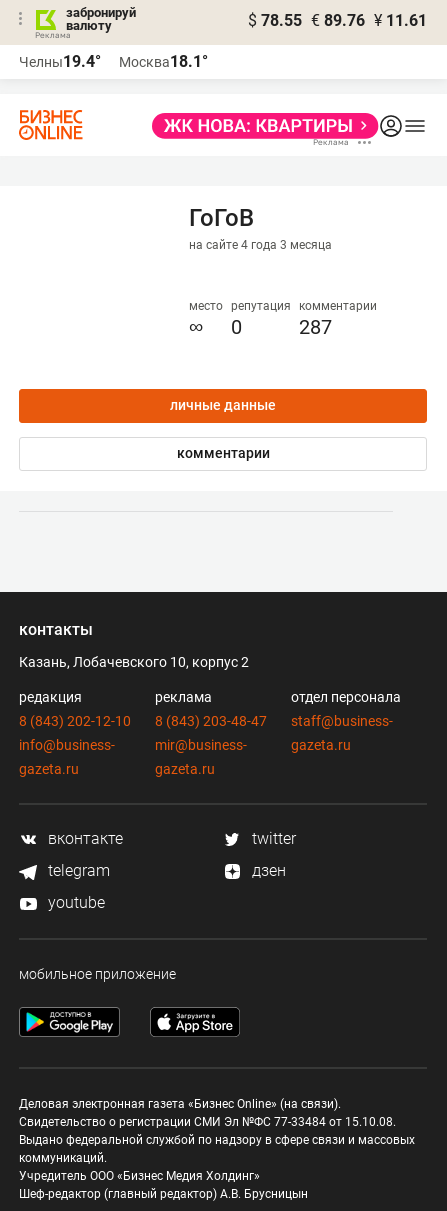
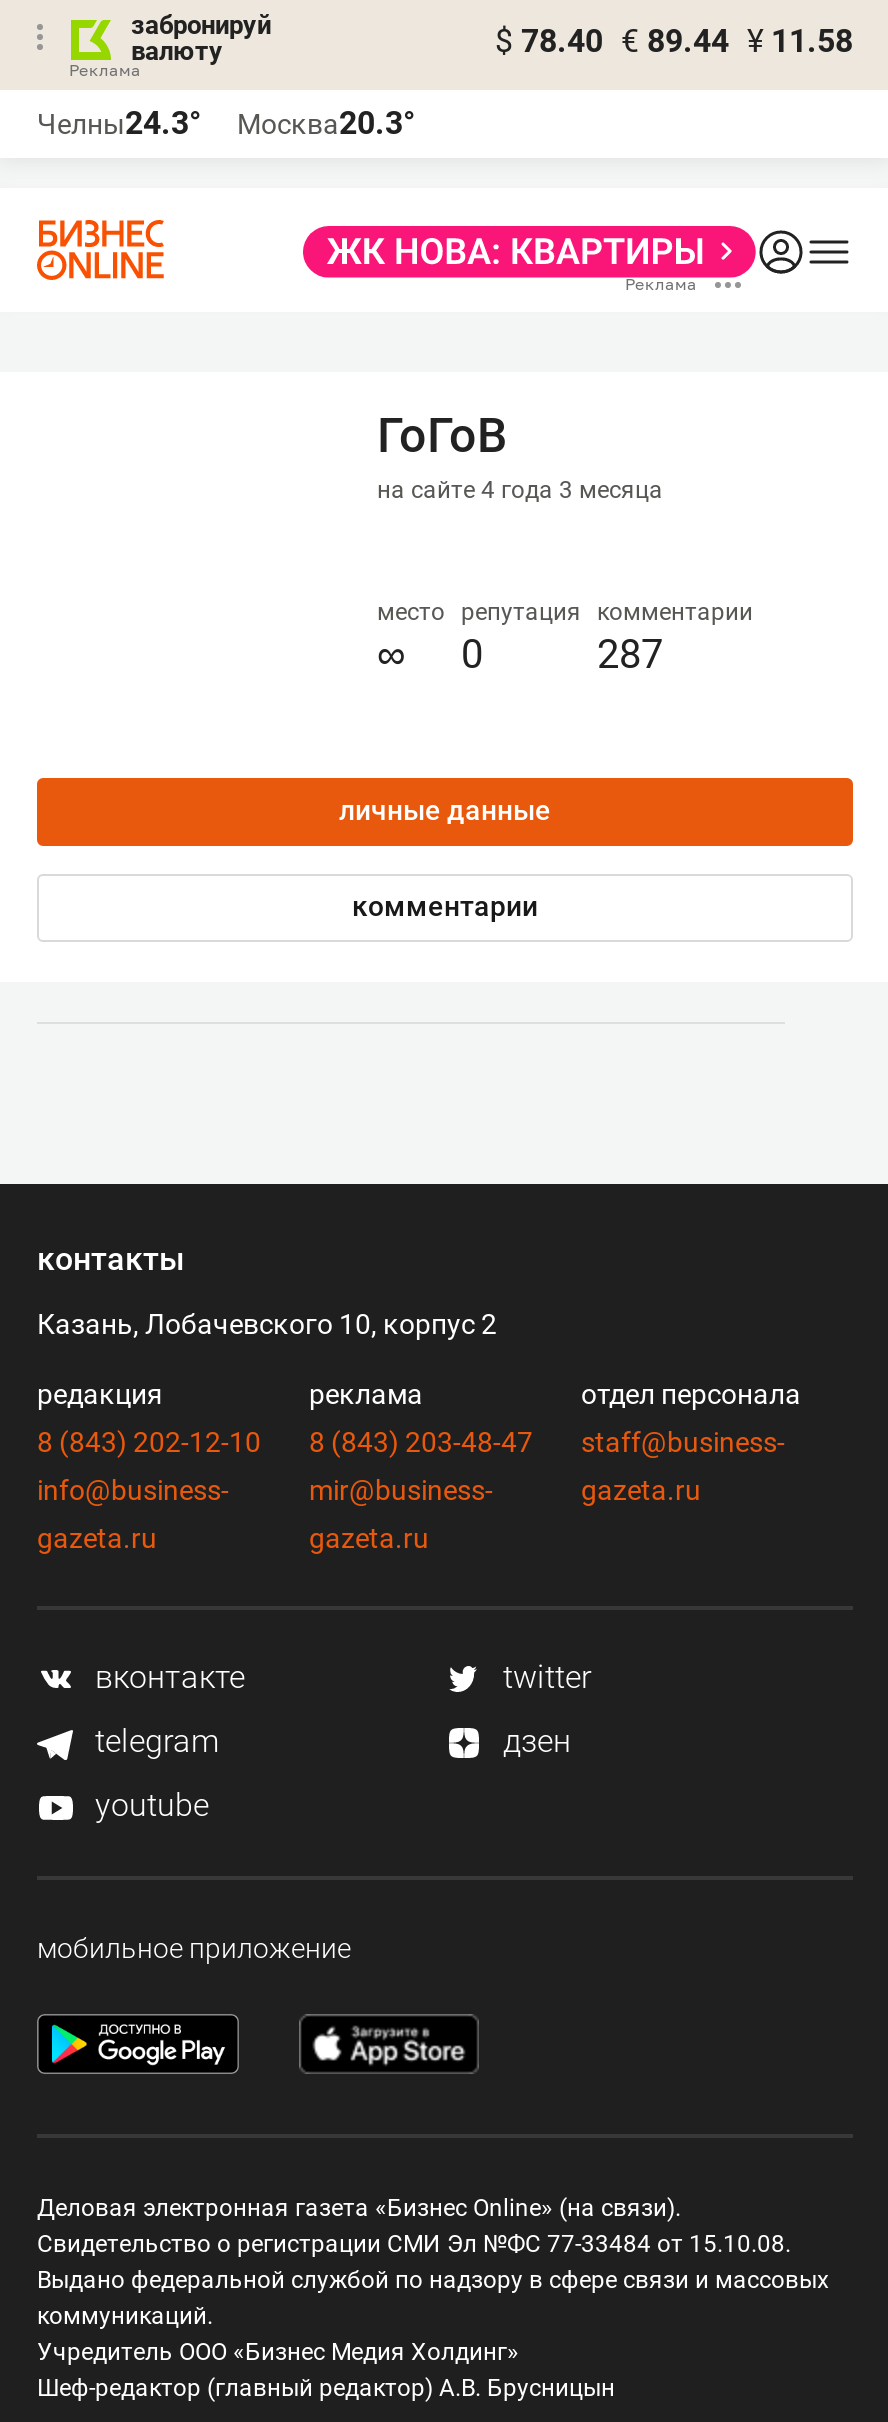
- $ 78.55 € 89.76 ¥ 11.61
+ $ 78.40 € 89.44 ¥ 11.58

- Челны19.4°
+ Челны24.3°

- Москва18.1°
+ Москва20.3°
